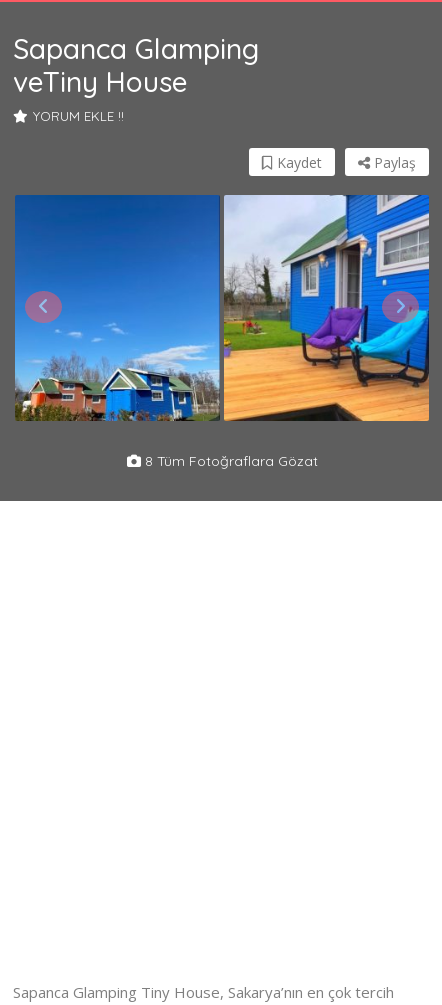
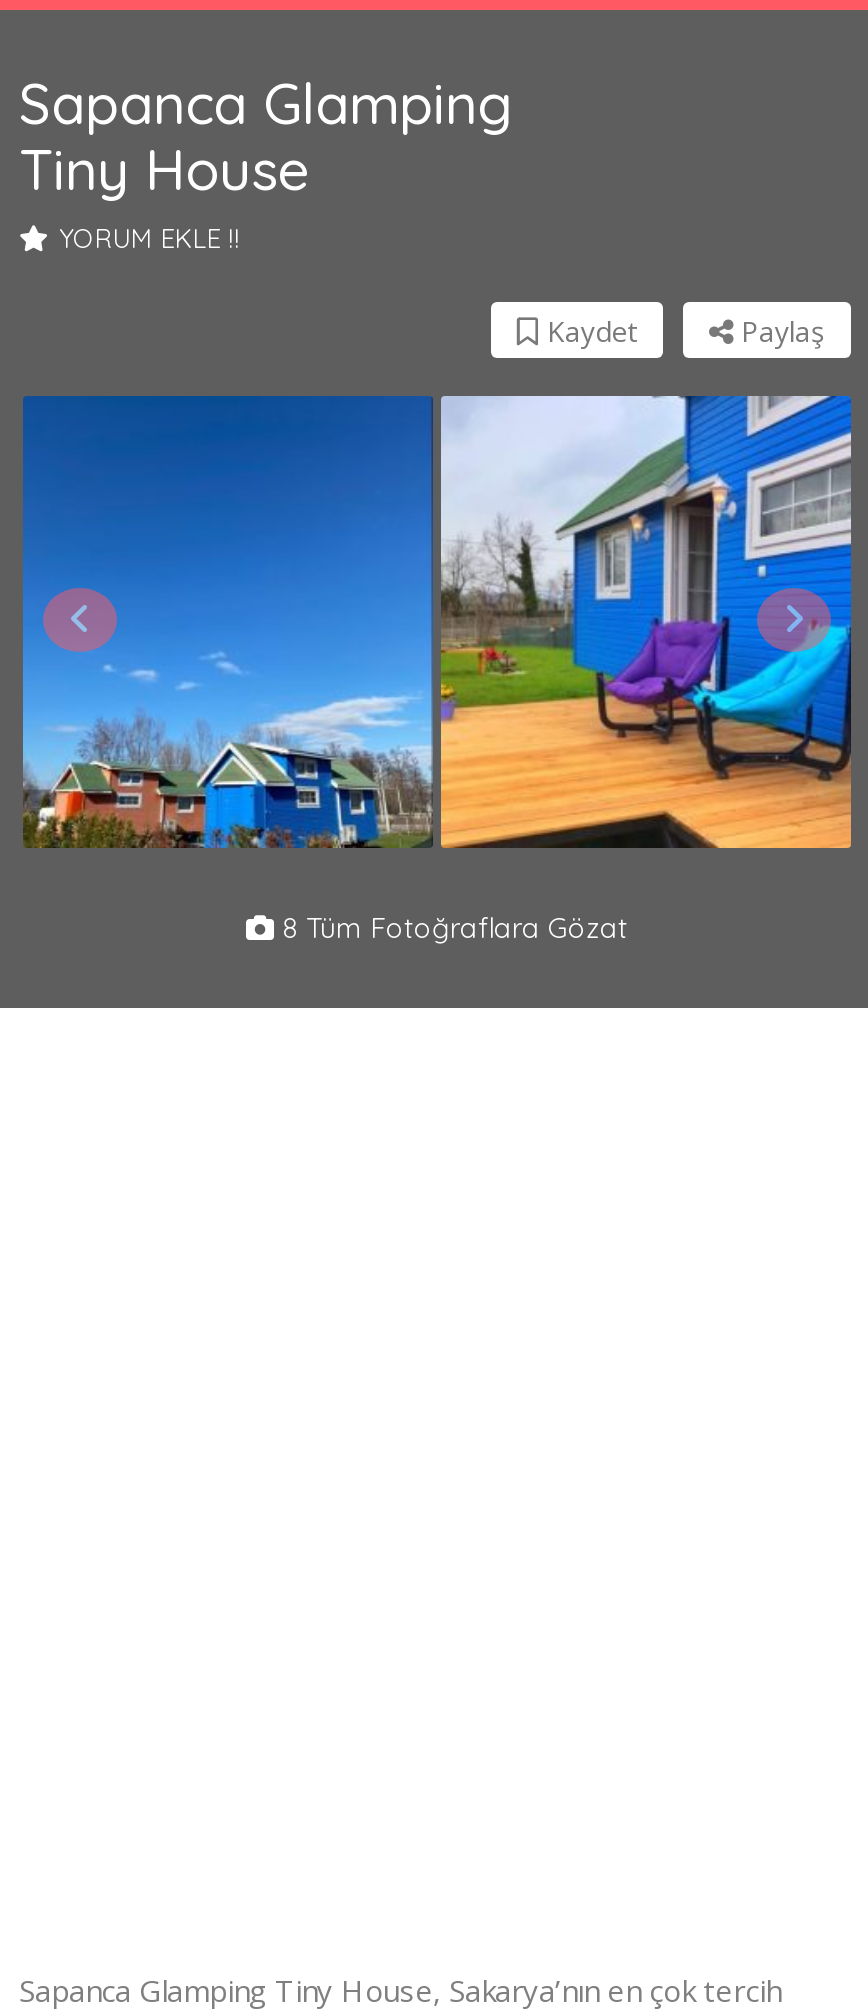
- veTiny House
+ Tiny House
